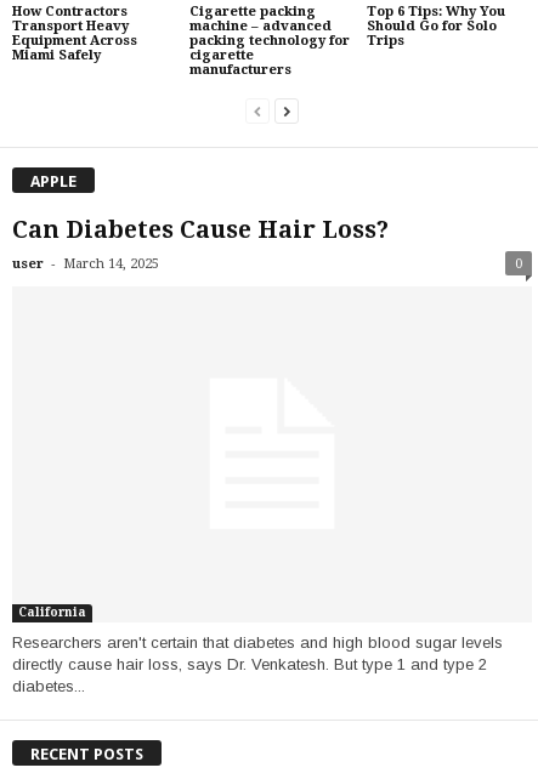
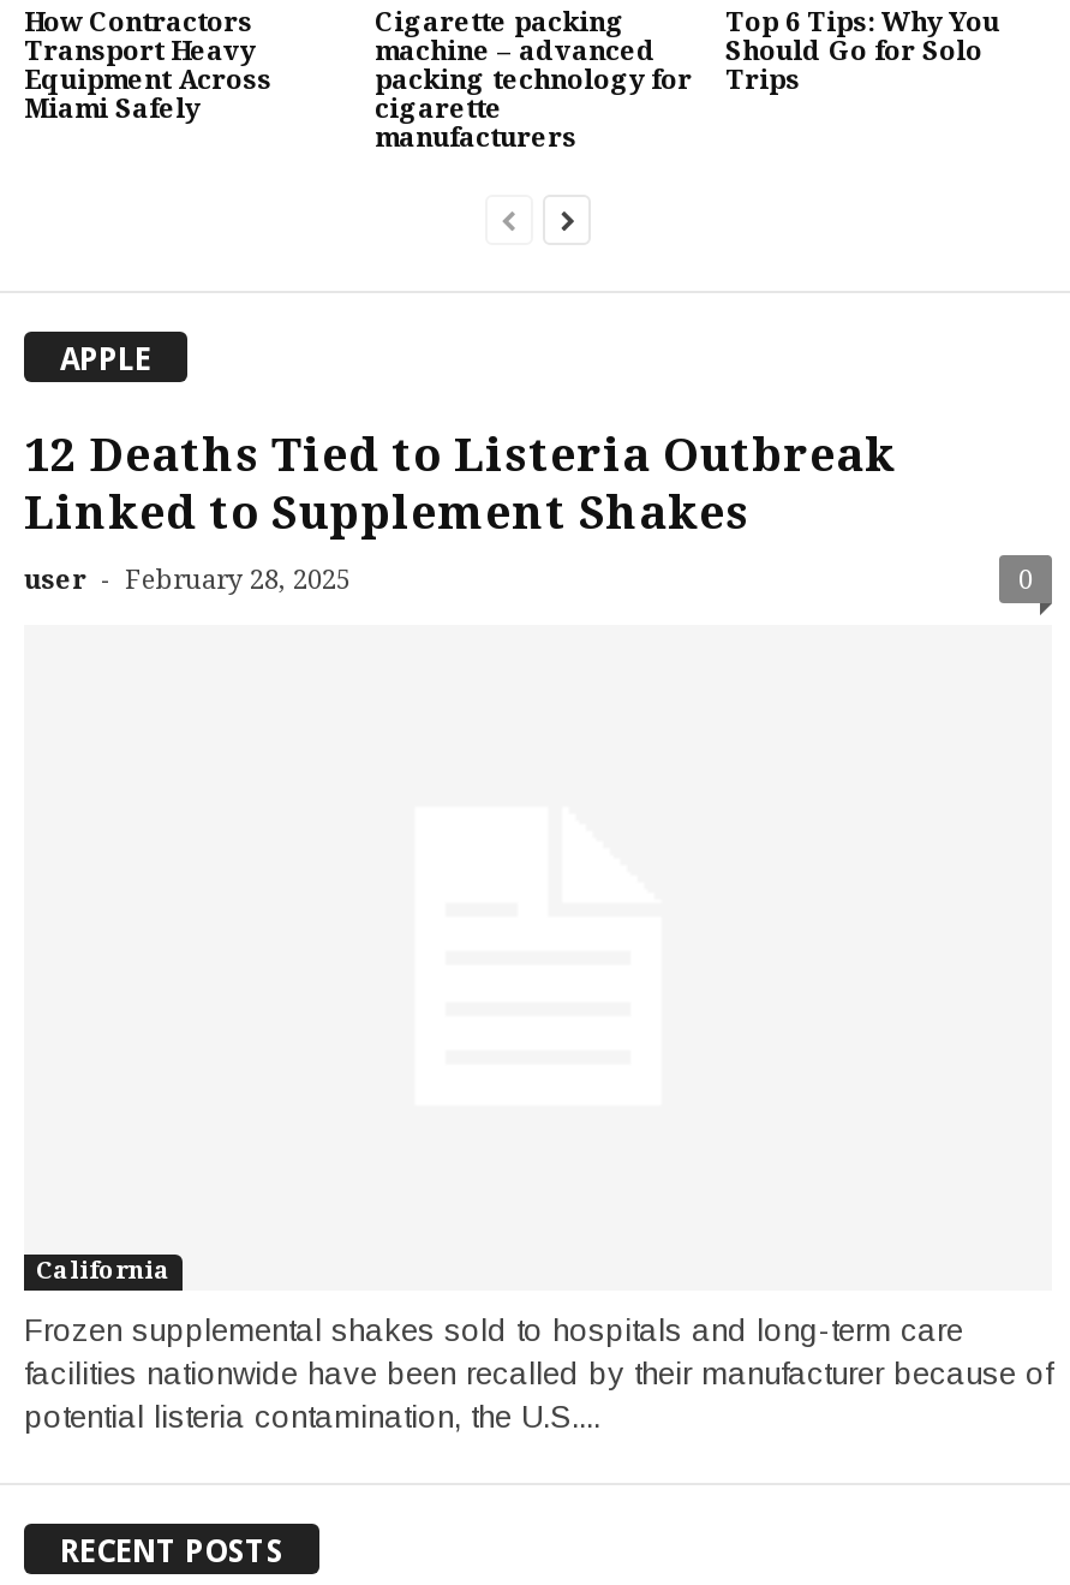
- Can Diabetes Cause Hair Loss?
- user - March 14, 2025
+ 12 Deaths Tied to Listeria Outbreak
+ Linked to Supplement Shakes
+ user - February 28, 2025

- Researchers aren't certain that diabetes and high blood sugar levels
- directly cause hair loss, says Dr. Venkatesh. But type 1 and type 2
- diabetes...
+ Frozen supplemental shakes sold to hospitals and long-term care
+ facilities nationwide have been recalled by their manufacturer because of
+ potential listeria contamination, the U.S....
